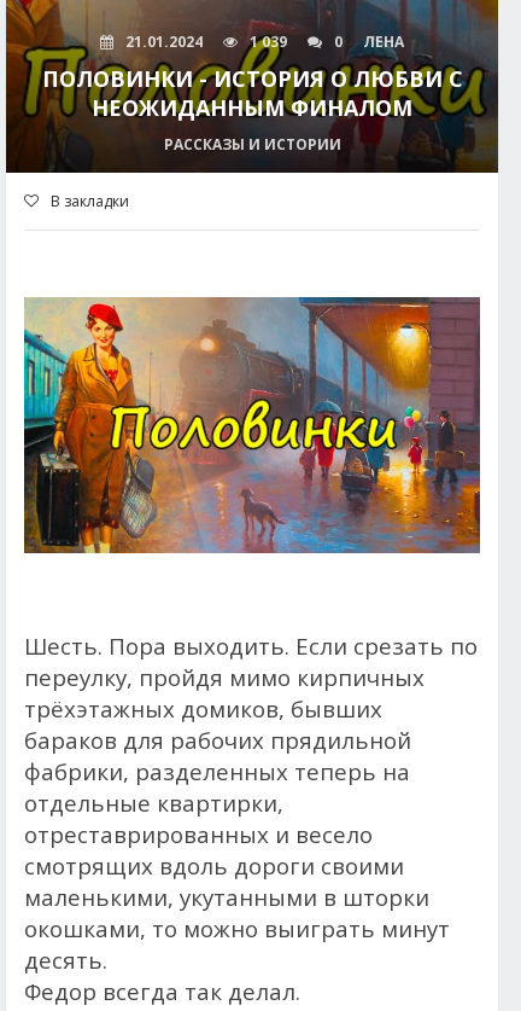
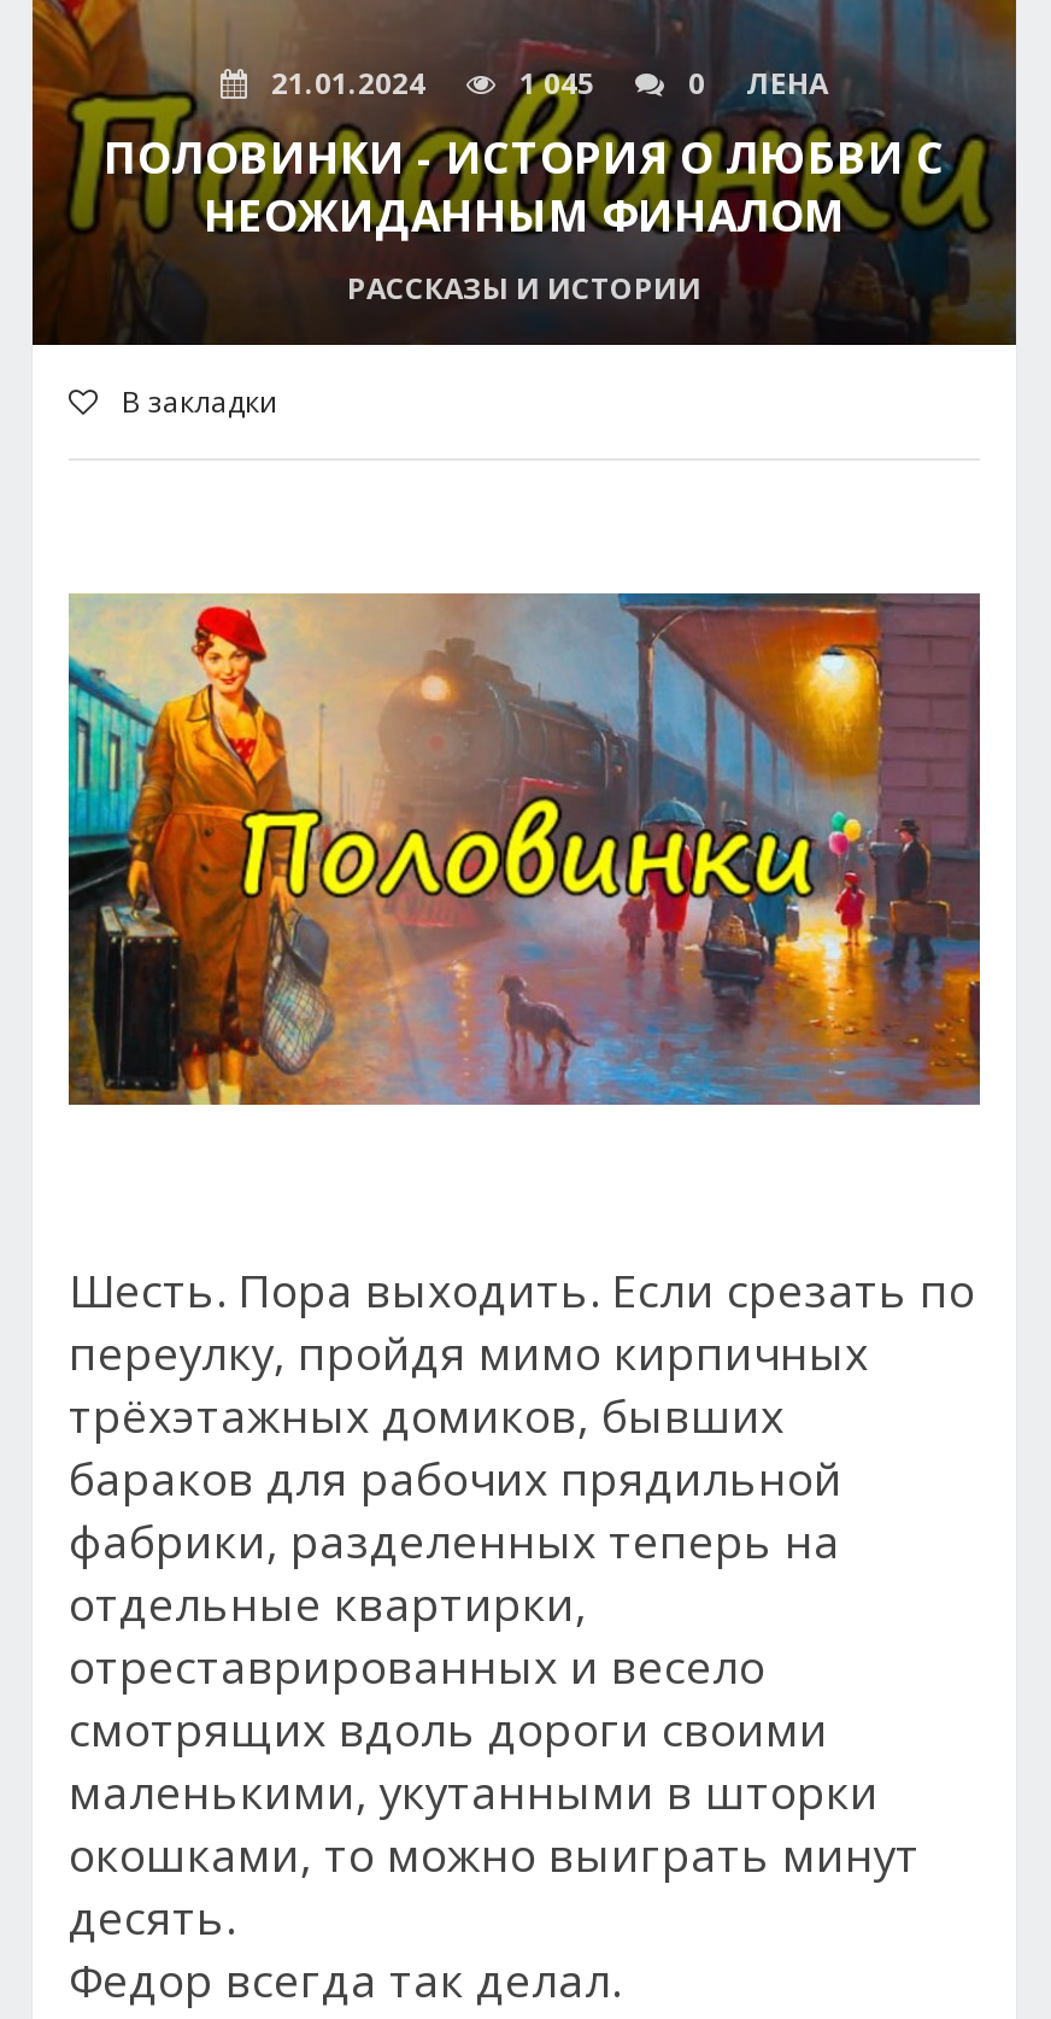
- 1 039
+ 1 045
